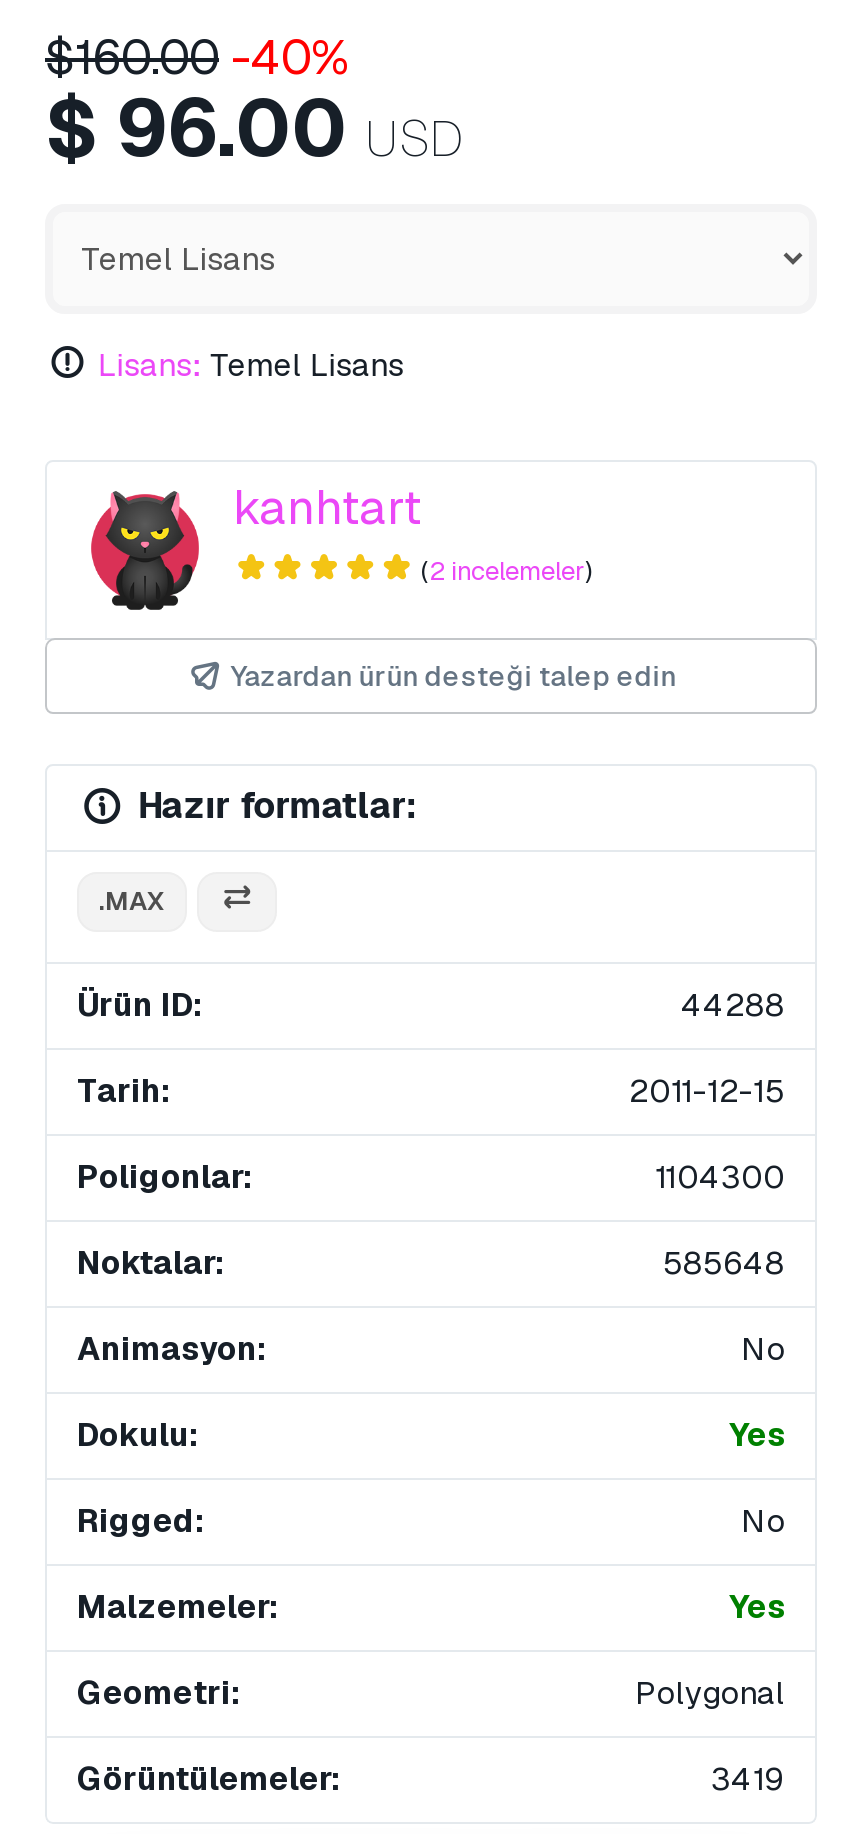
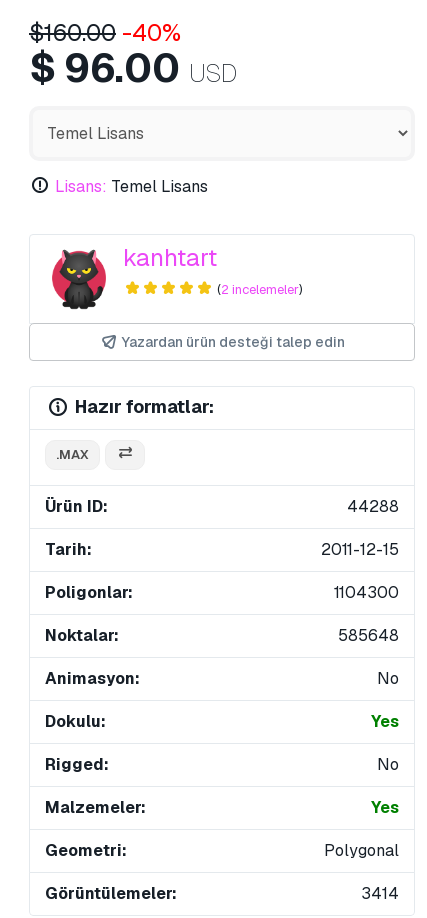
- 3419
+ 3414
